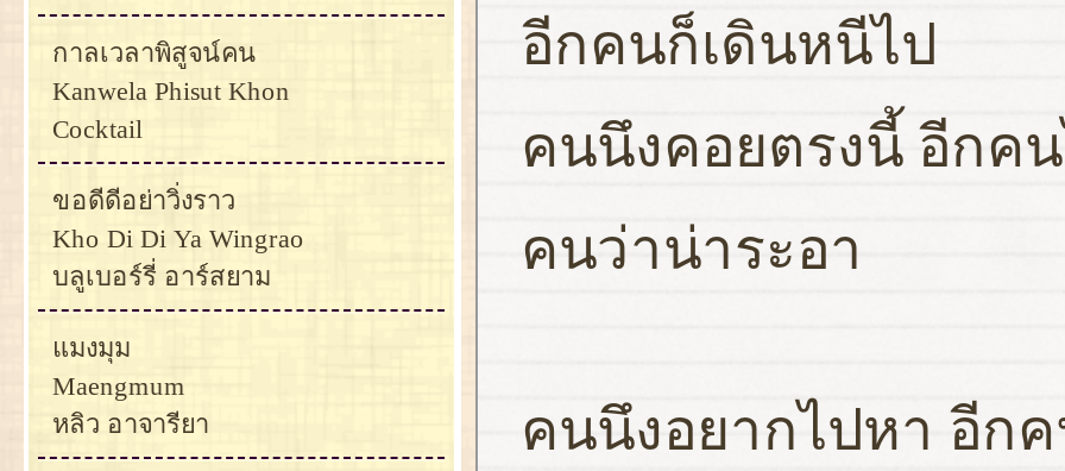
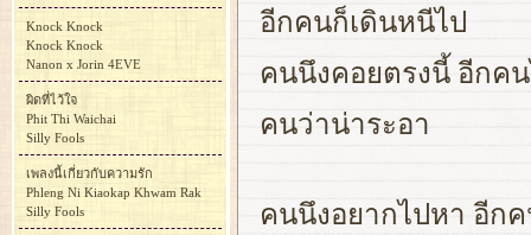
- กาลเวลาพิสูจน์คน
- Kanwela Phisut Khon
- Cocktail
+ Knock Knock
+ Knock Knock
+ Nanon x Jorin 4EVE

- ขอดีดีอย่าวิ่งราว
- Kho Di Di Ya Wingrao
- บลูเบอร์รี่ อาร์สยาม
+ ผิดที่ไว้ใจ
+ Phit Thi Waichai
+ Silly Fools

- แมงมุม
- Maengmum
- หลิว อาจารียา
+ เพลงนี้เกี่ยวกับความรัก
+ Phleng Ni Kiaokap Khwam Rak
+ Silly Fools
